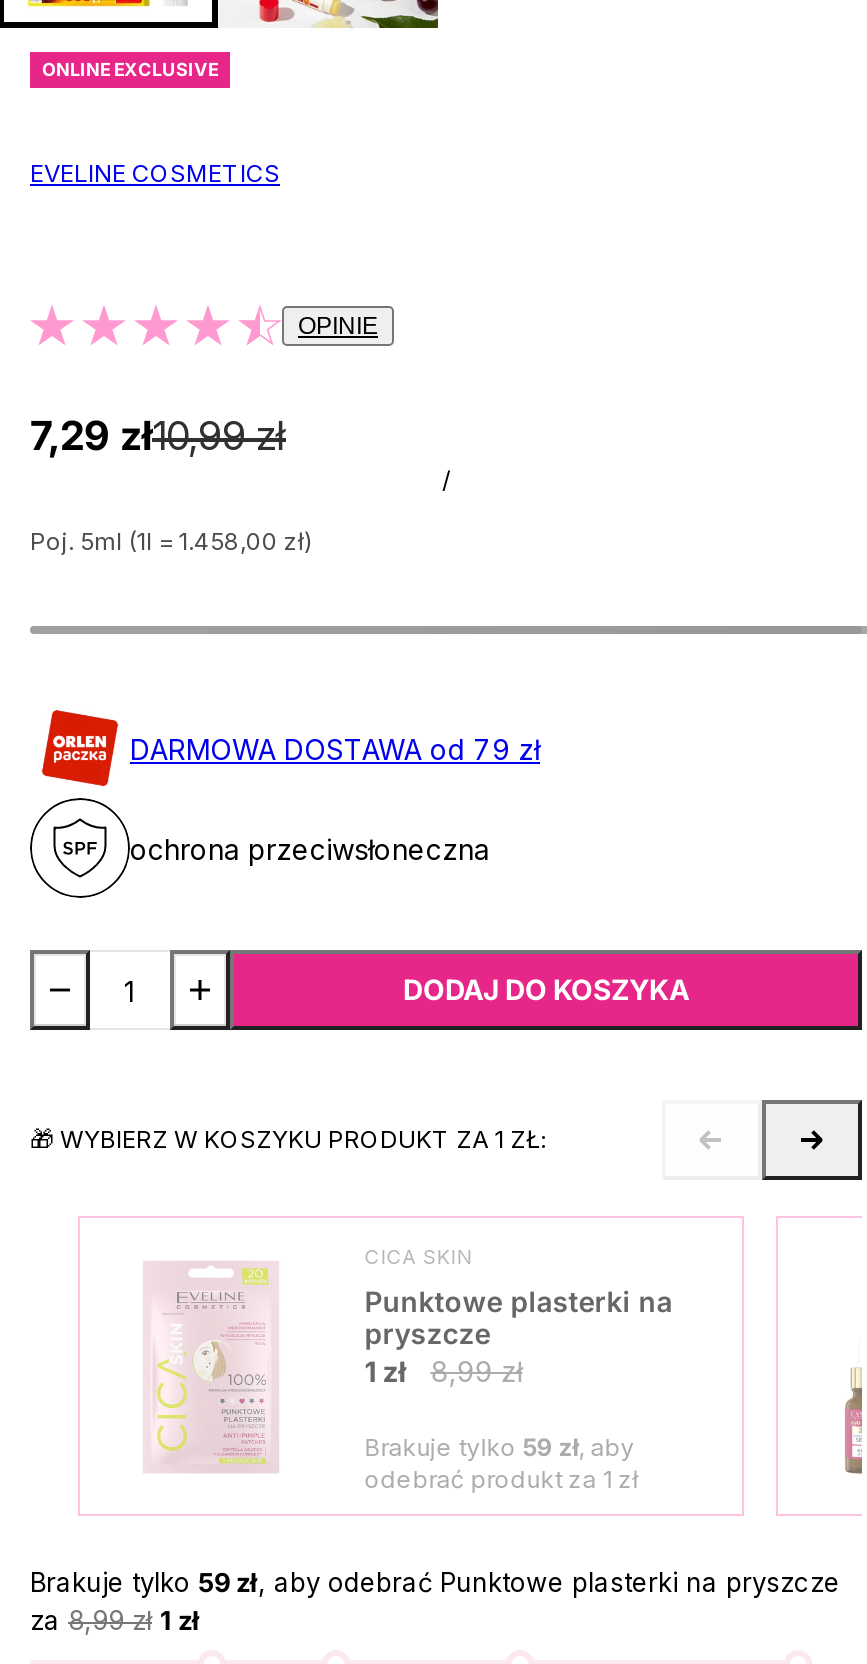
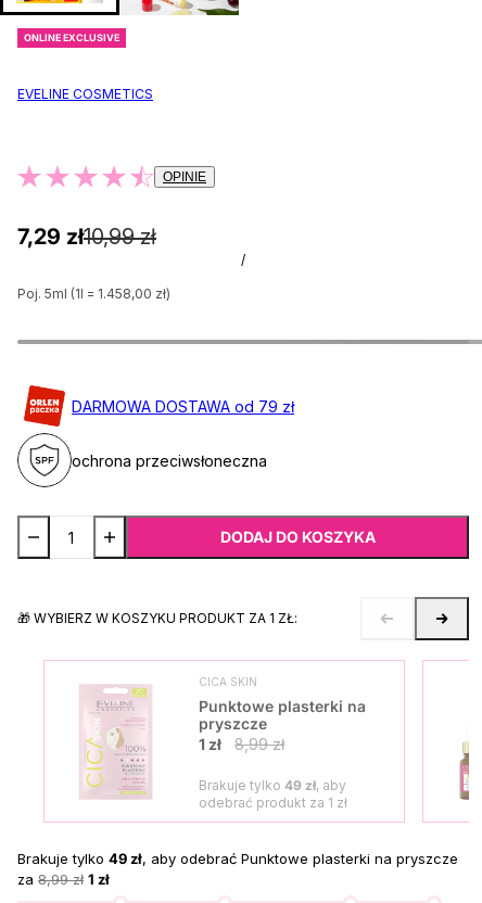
- Brakuje tylko 59 zł, aby
+ Brakuje tylko 49 zł, aby

- Brakuje tylko 59 zł, aby odebrać Punktowe plasterki na pryszcze
+ Brakuje tylko 49 zł, aby odebrać Punktowe plasterki na pryszcze
